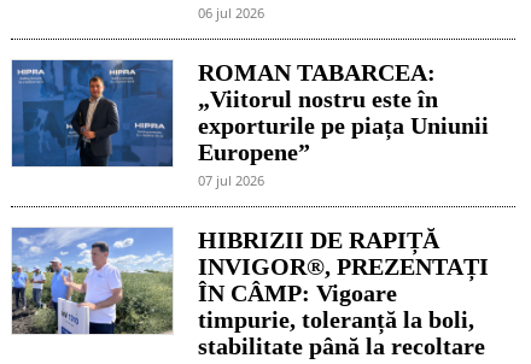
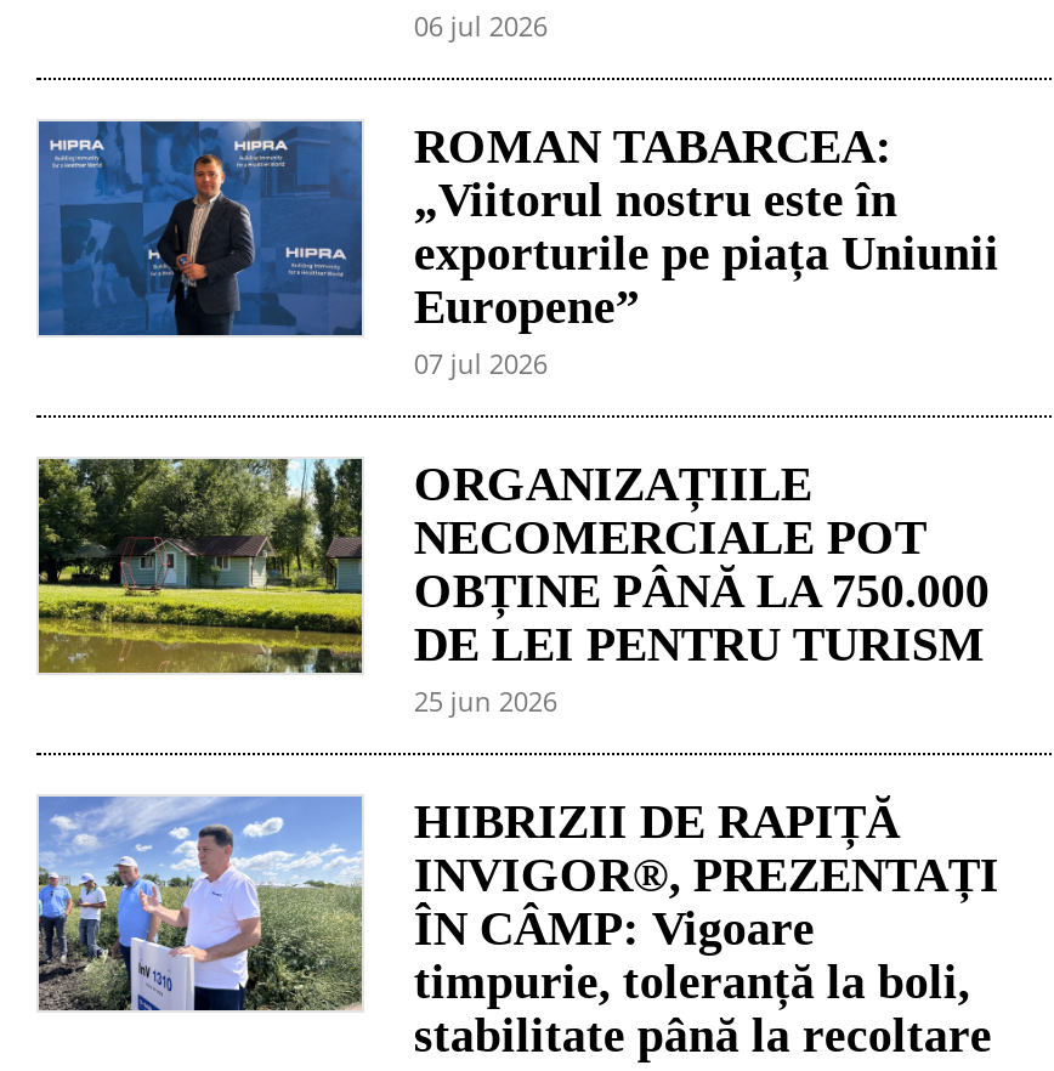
+ [image]
+ ORGANIZAȚIILE
+ NECOMERCIALE POT
+ OBȚINE PÂNĂ LA 750.000
+ DE LEI PENTRU TURISM
+ 25 jun 2026
